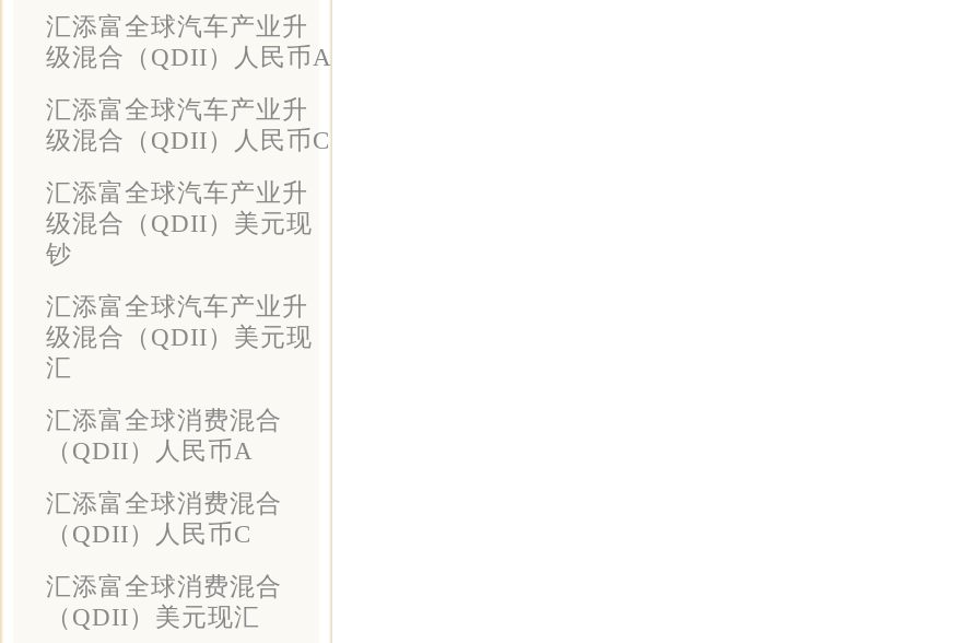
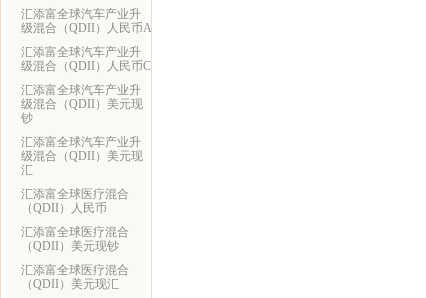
- 汇添富全球消费混合
- （QDII）人民币A
+ 汇添富全球医疗混合
+ （QDII）人民币

- 汇添富全球消费混合
- （QDII）人民币C
+ 汇添富全球医疗混合
+ （QDII）美元现钞

- 汇添富全球消费混合
+ 汇添富全球医疗混合
